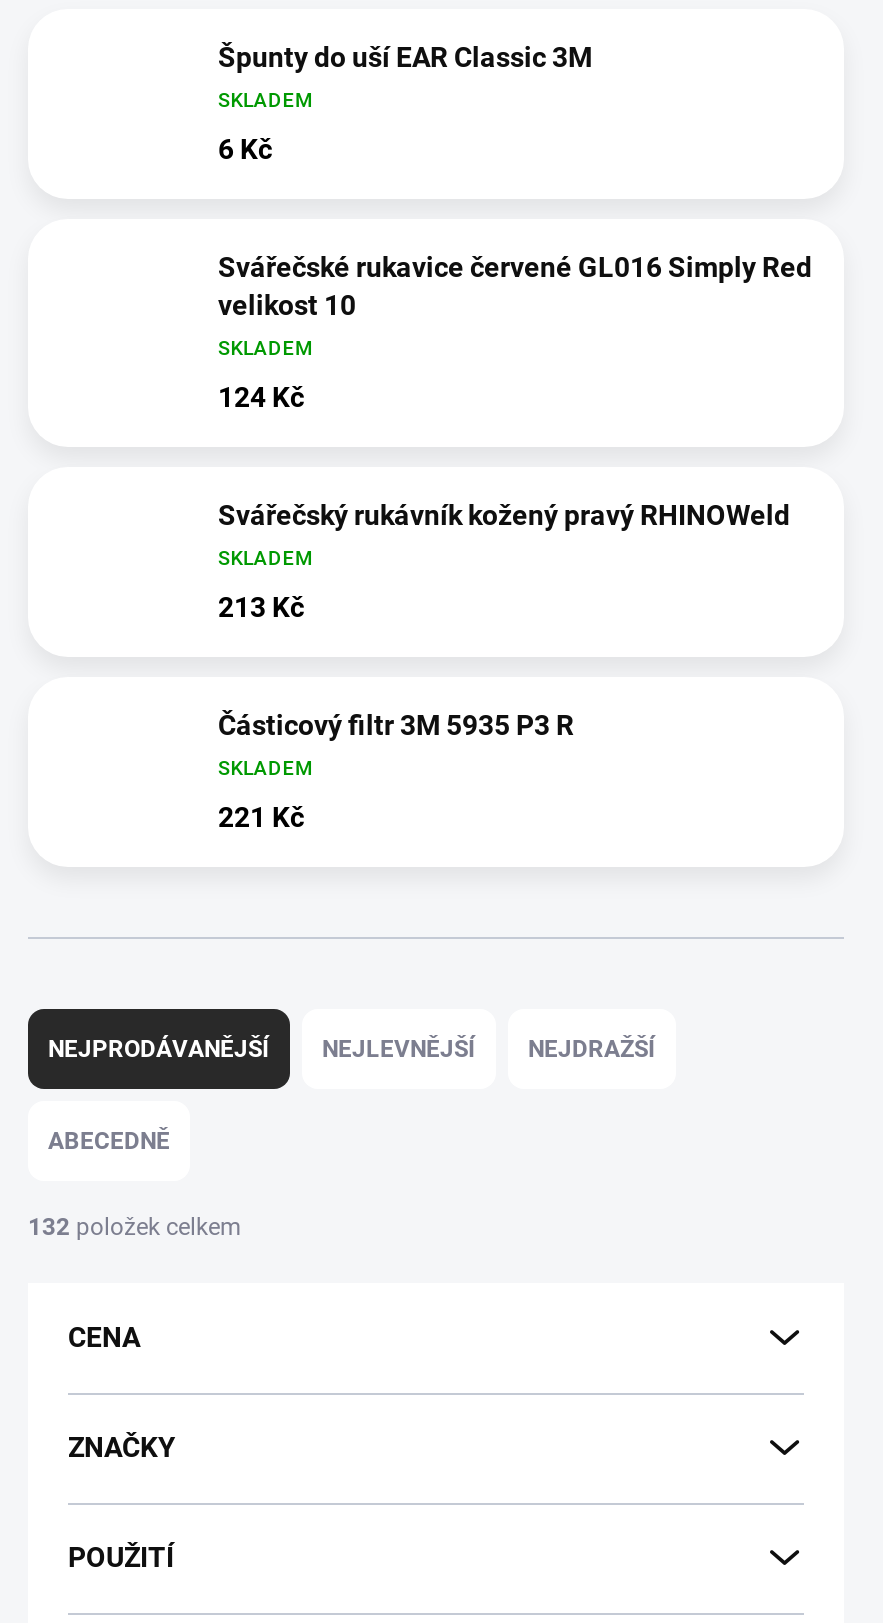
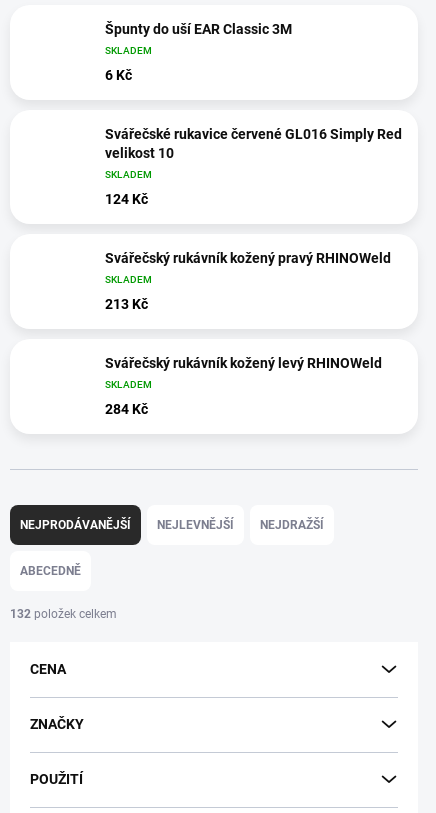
- Částicový filtr 3M 5935 P3 R
+ Svářečský rukávník kožený levý RHINOWeld

- 221 Kč
+ 284 Kč
